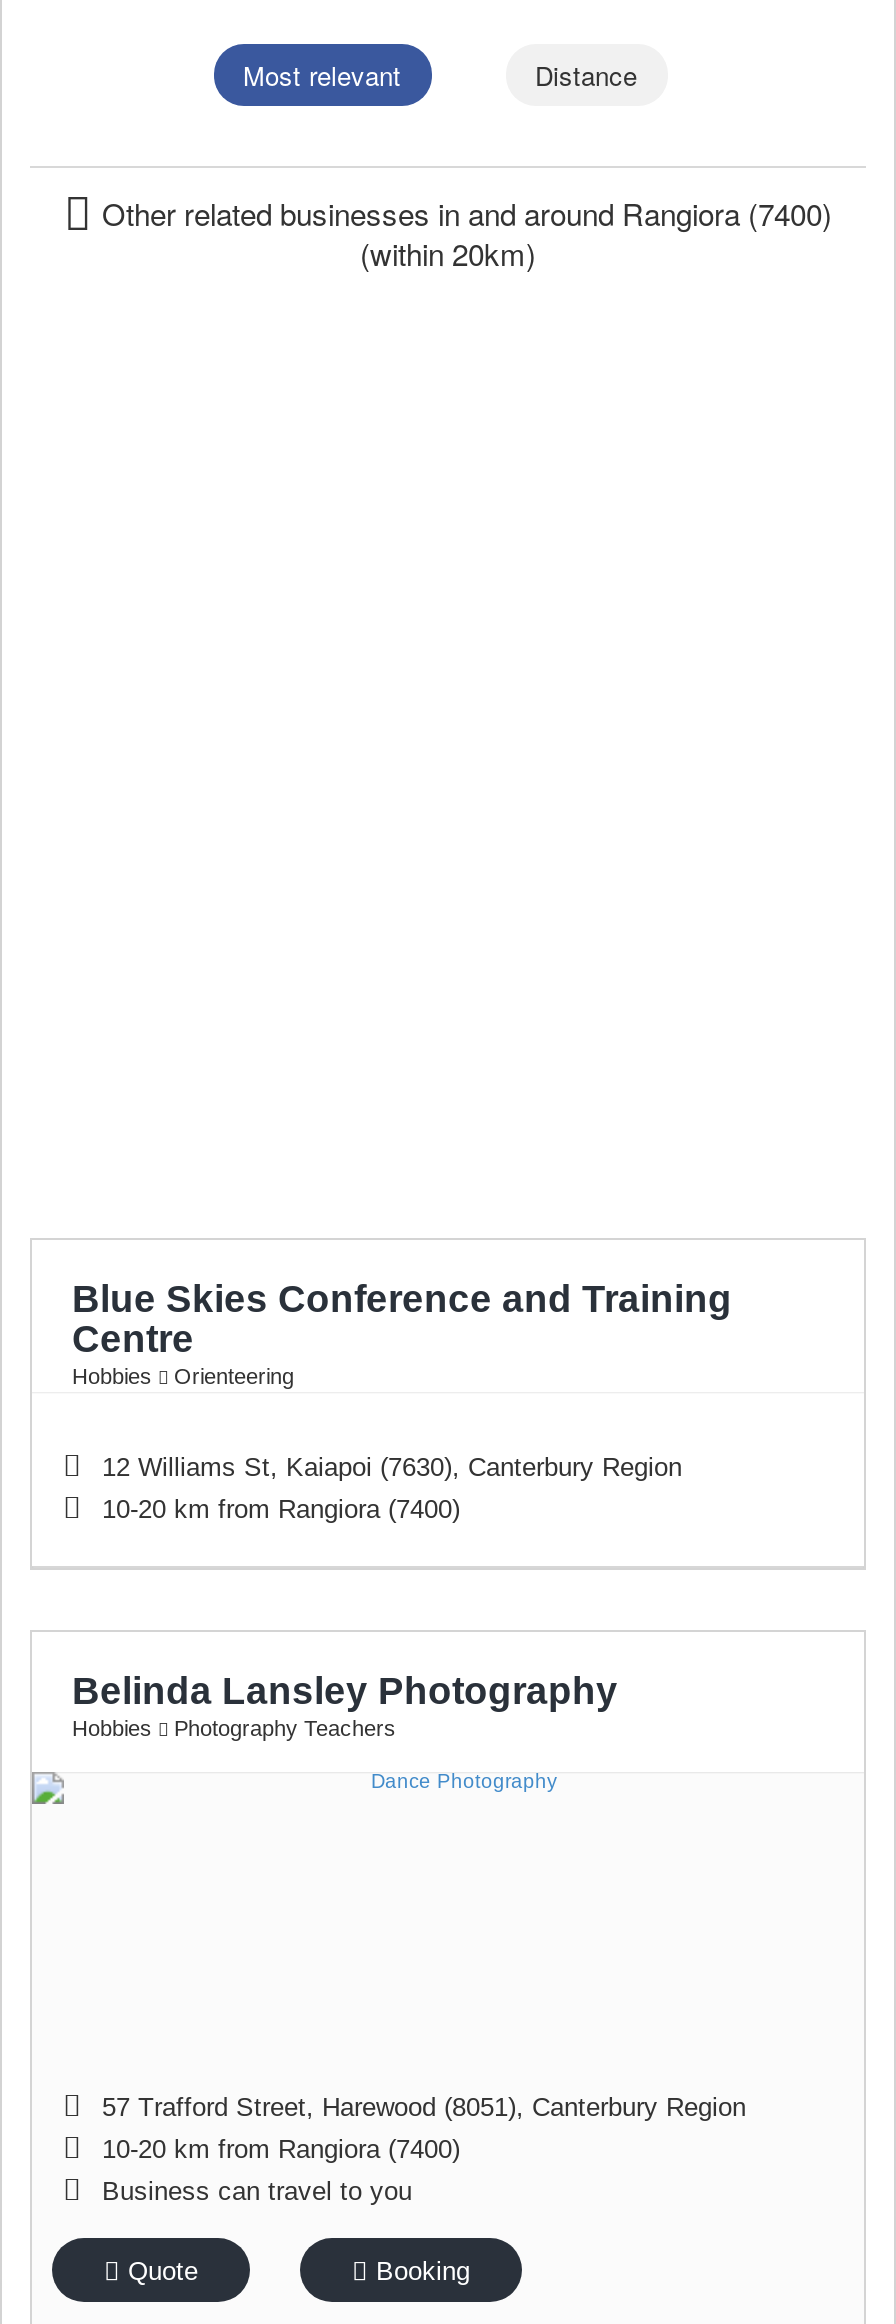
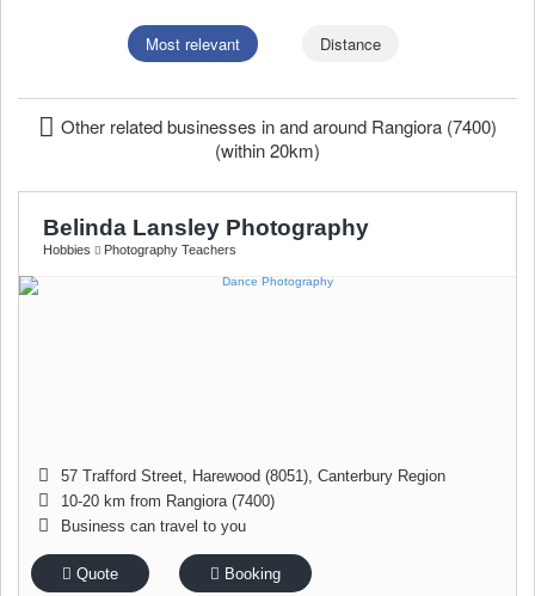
- Blue Skies Conference and Training
- Centre
- Hobbies Orienteering
- 12 Williams St, Kaiapoi (7630), Canterbury Region
- 10-20 km from Rangiora (7400)
